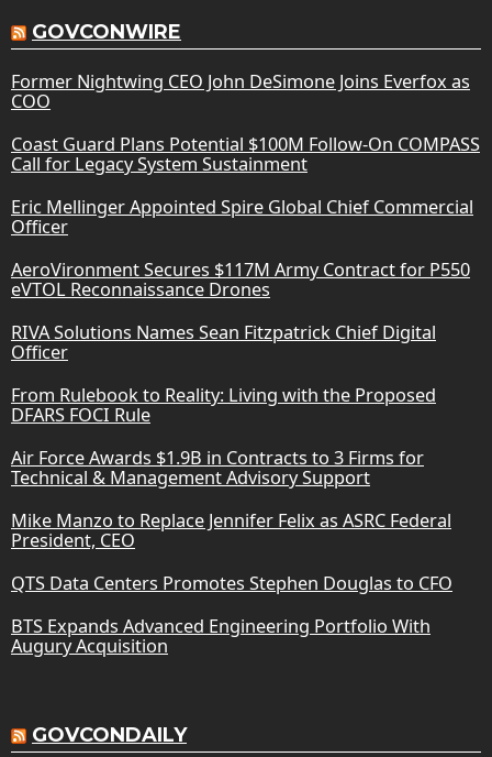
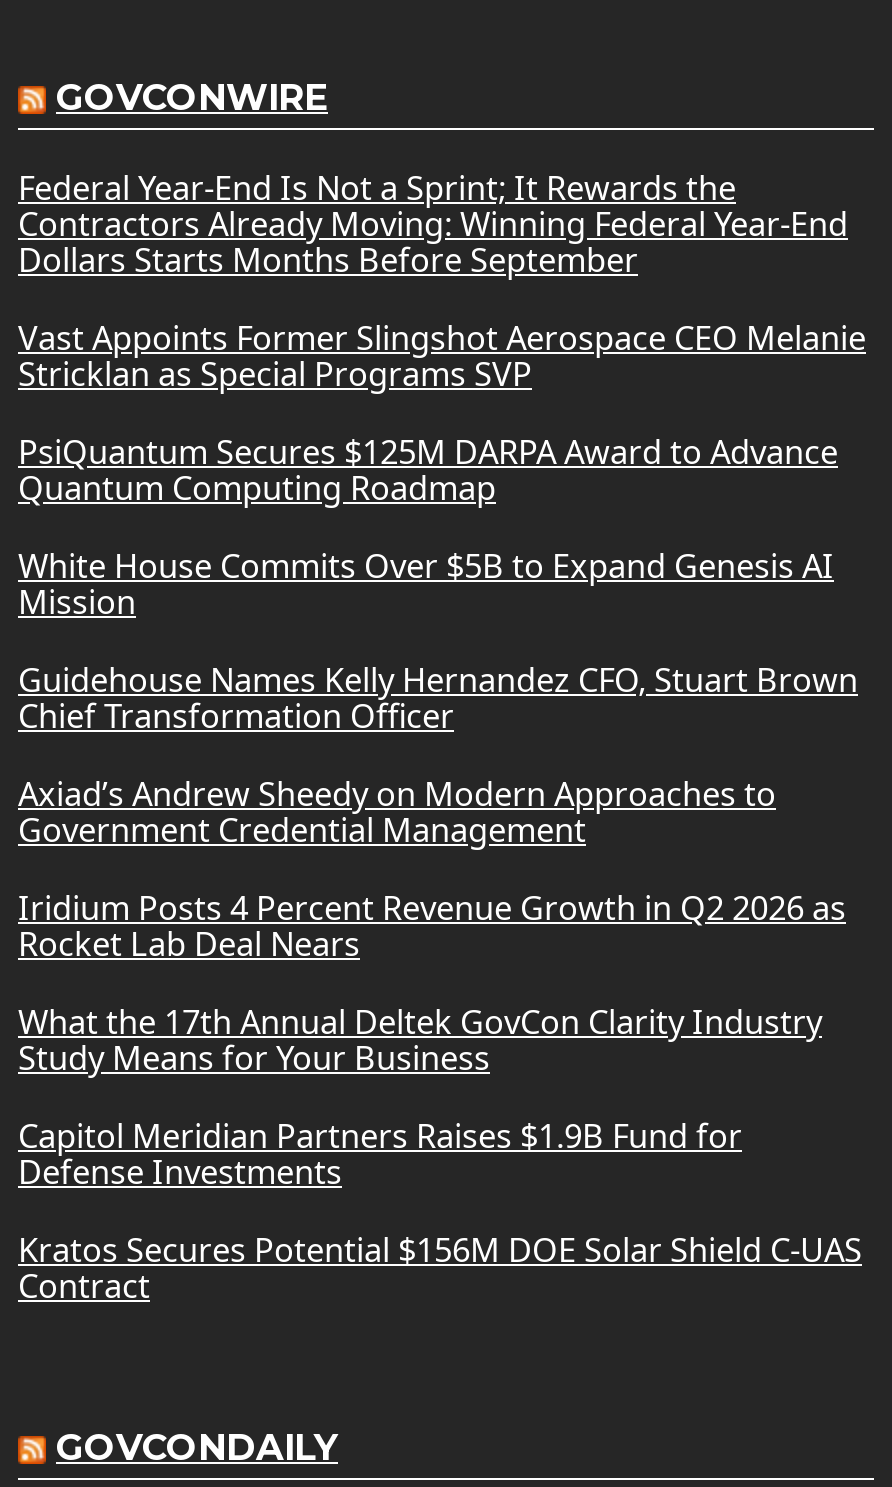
- Former Nightwing CEO John DeSimone Joins Everfox as
- COO
+ Federal Year-End Is Not a Sprint; It Rewards the
+ Contractors Already Moving: Winning Federal Year-End
+ Dollars Starts Months Before September

- Coast Guard Plans Potential $100M Follow-On COMPASS
- Call for Legacy System Sustainment
+ Vast Appoints Former Slingshot Aerospace CEO Melanie
+ Stricklan as Special Programs SVP

- Eric Mellinger Appointed Spire Global Chief Commercial
- Officer
+ PsiQuantum Secures $125M DARPA Award to Advance
+ Quantum Computing Roadmap

- AeroVironment Secures $117M Army Contract for P550
- eVTOL Reconnaissance Drones
+ White House Commits Over $5B to Expand Genesis AI
+ Mission

- RIVA Solutions Names Sean Fitzpatrick Chief Digital
- Officer
+ Guidehouse Names Kelly Hernandez CFO, Stuart Brown
+ Chief Transformation Officer

- From Rulebook to Reality: Living with the Proposed
- DFARS FOCI Rule
+ Axiad’s Andrew Sheedy on Modern Approaches to
+ Government Credential Management

- Air Force Awards $1.9B in Contracts to 3 Firms for
- Technical & Management Advisory Support
+ Iridium Posts 4 Percent Revenue Growth in Q2 2026 as
+ Rocket Lab Deal Nears

- Mike Manzo to Replace Jennifer Felix as ASRC Federal
- President, CEO
+ What the 17th Annual Deltek GovCon Clarity Industry
+ Study Means for Your Business

- QTS Data Centers Promotes Stephen Douglas to CFO
+ Capitol Meridian Partners Raises $1.9B Fund for
+ Defense Investments

- BTS Expands Advanced Engineering Portfolio With
- Augury Acquisition
+ Kratos Secures Potential $156M DOE Solar Shield C-UAS
+ Contract
